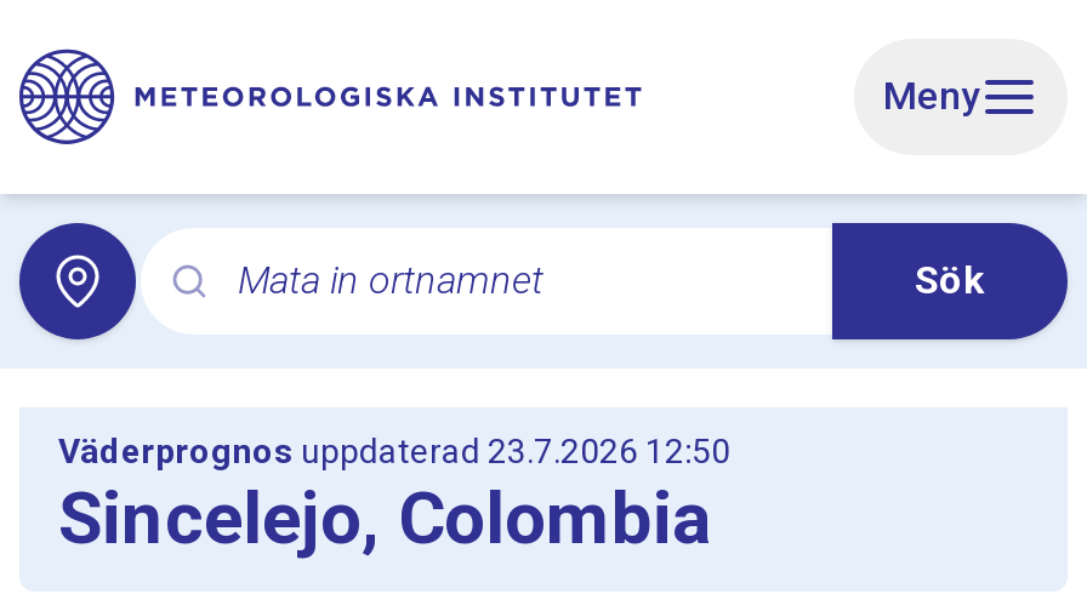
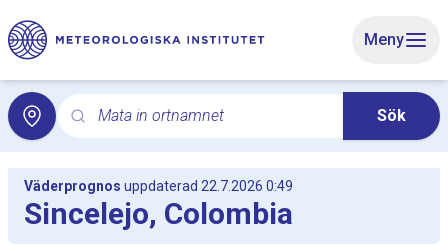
- Väderprognos uppdaterad 23.7.2026 12:50
+ Väderprognos uppdaterad 22.7.2026 0:49
